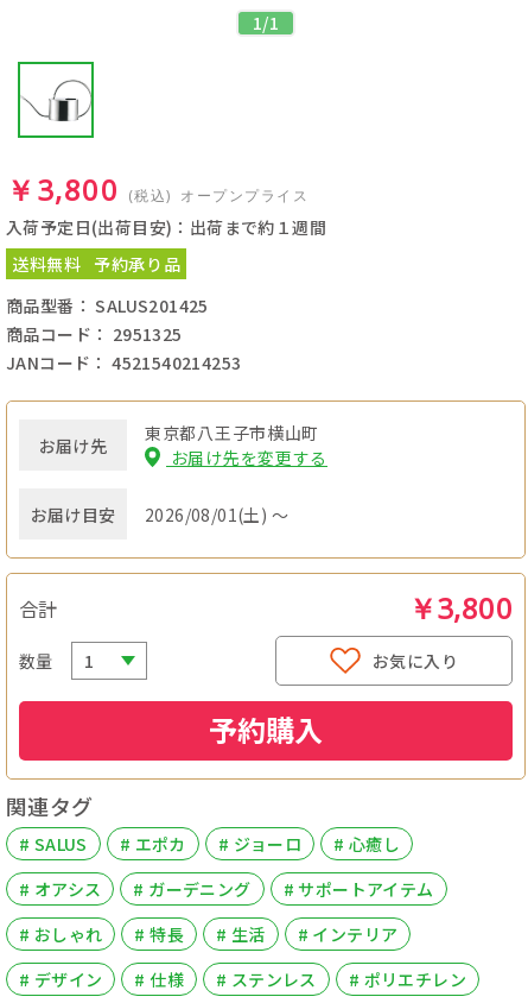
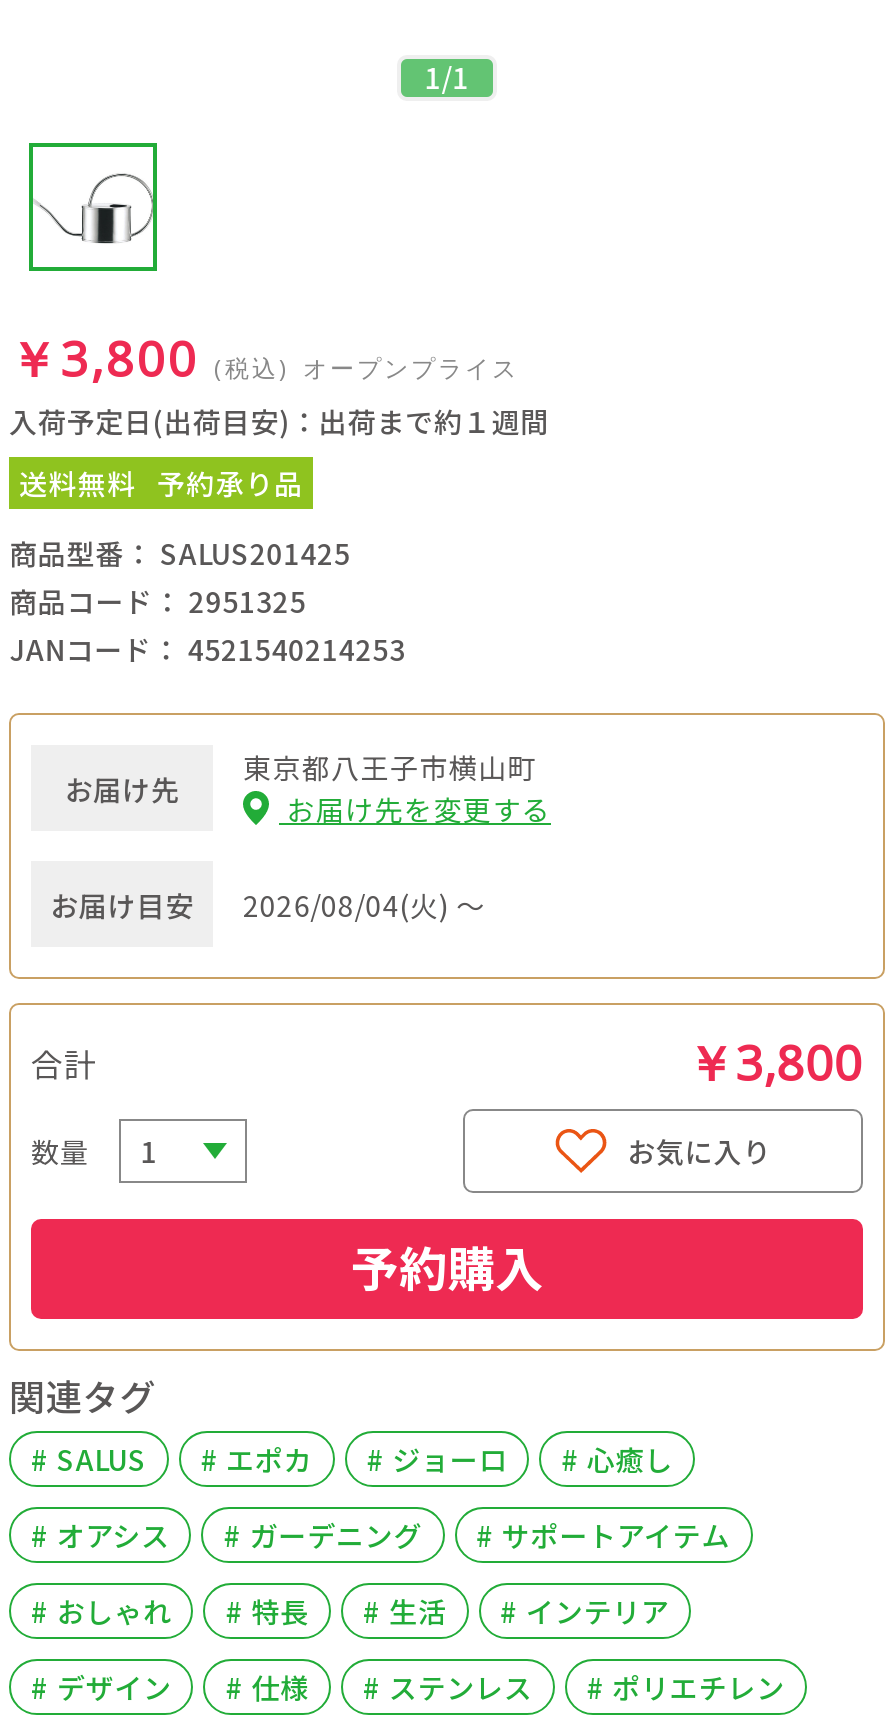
- お届け目安 2026/08/01(土) ～
+ お届け目安 2026/08/04(火) ～
